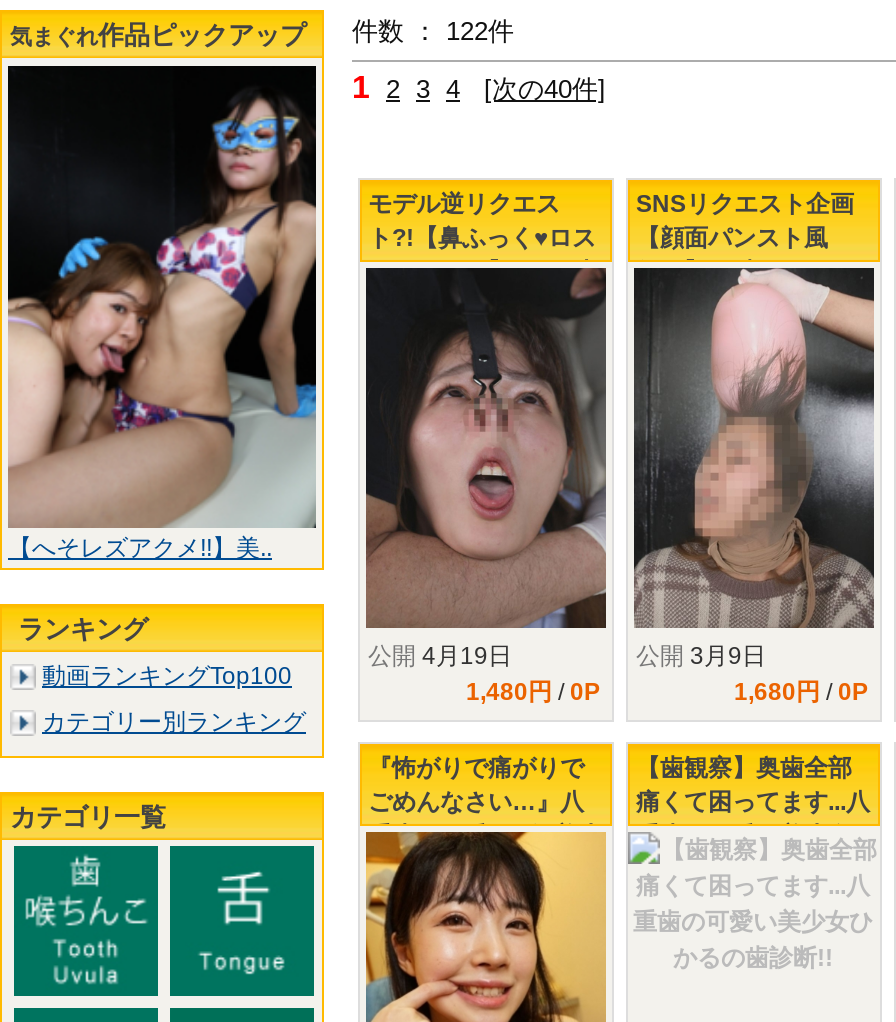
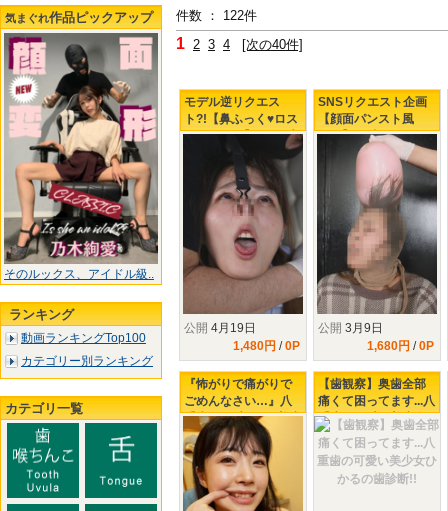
- [image]
- 【へそレズアクメ!!】美..
+ [image]
+ そのルックス、アイドル級..
